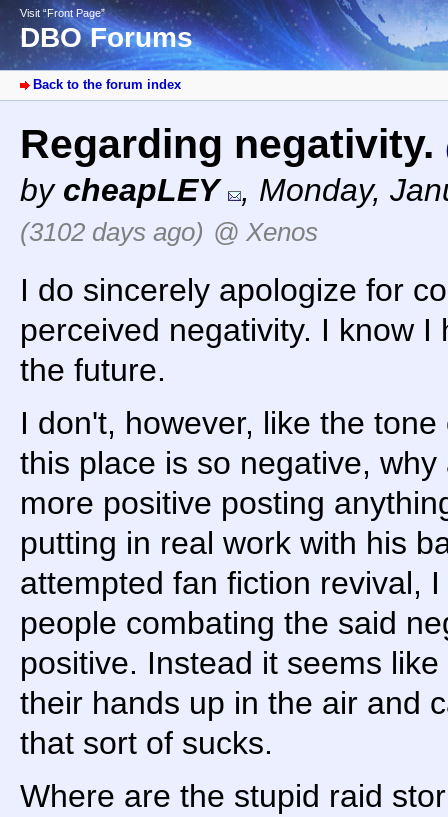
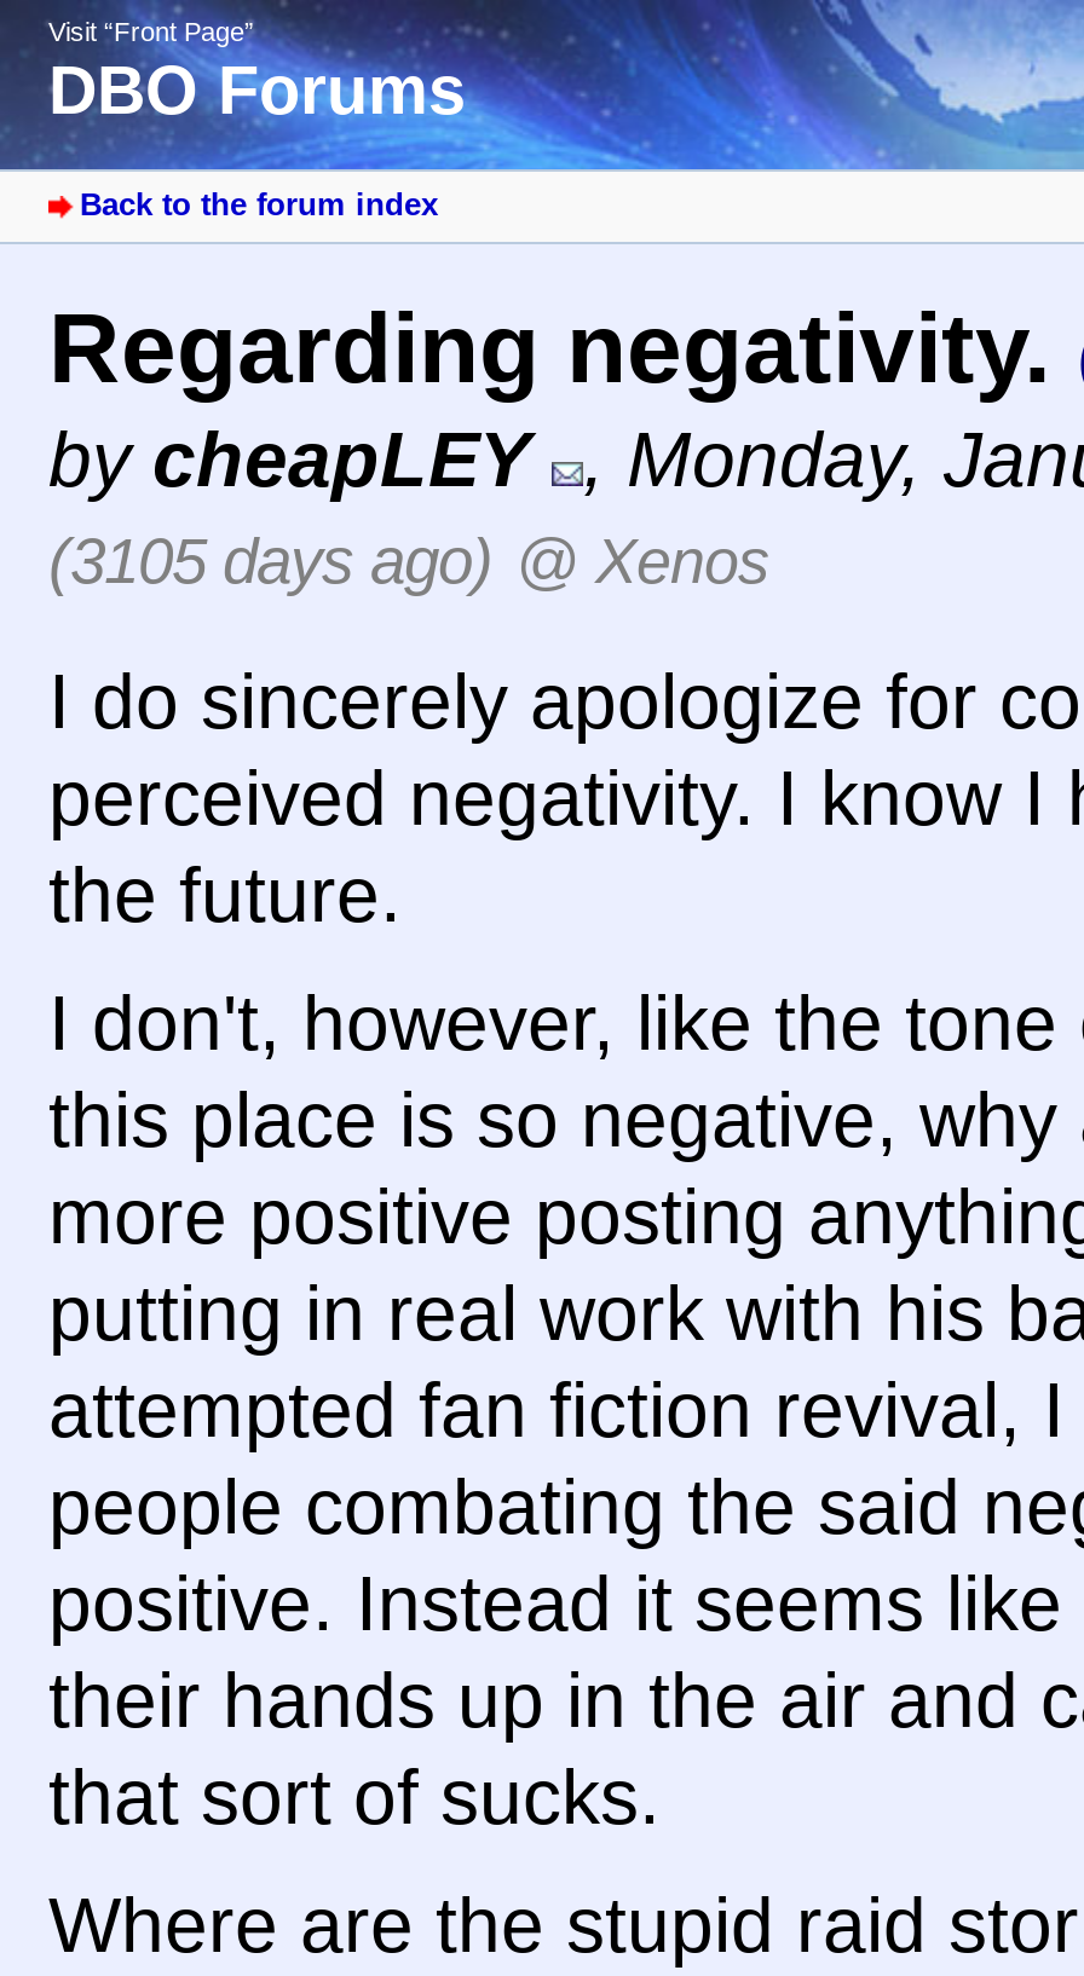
- (3102 days ago) @ Xenos
+ (3105 days ago) @ Xenos
